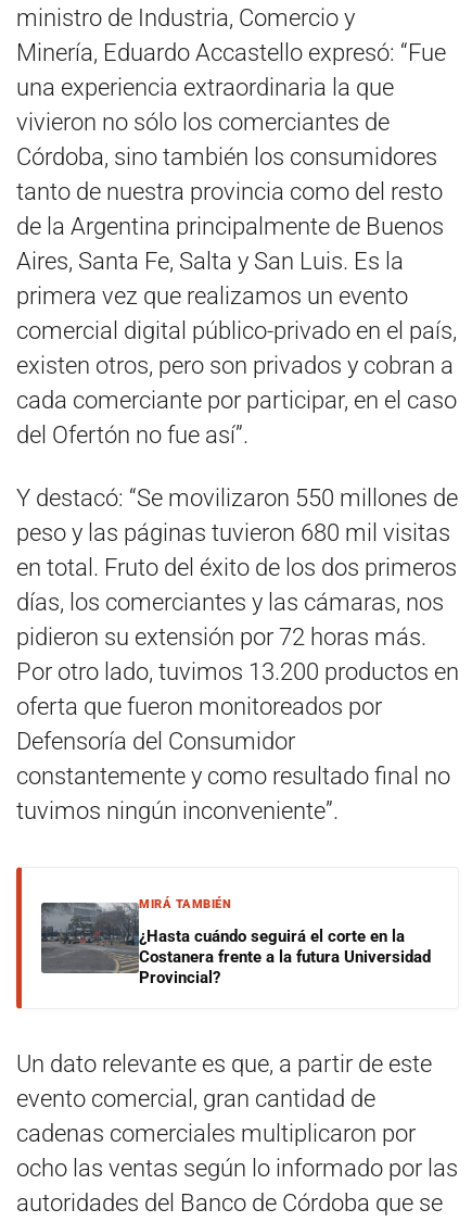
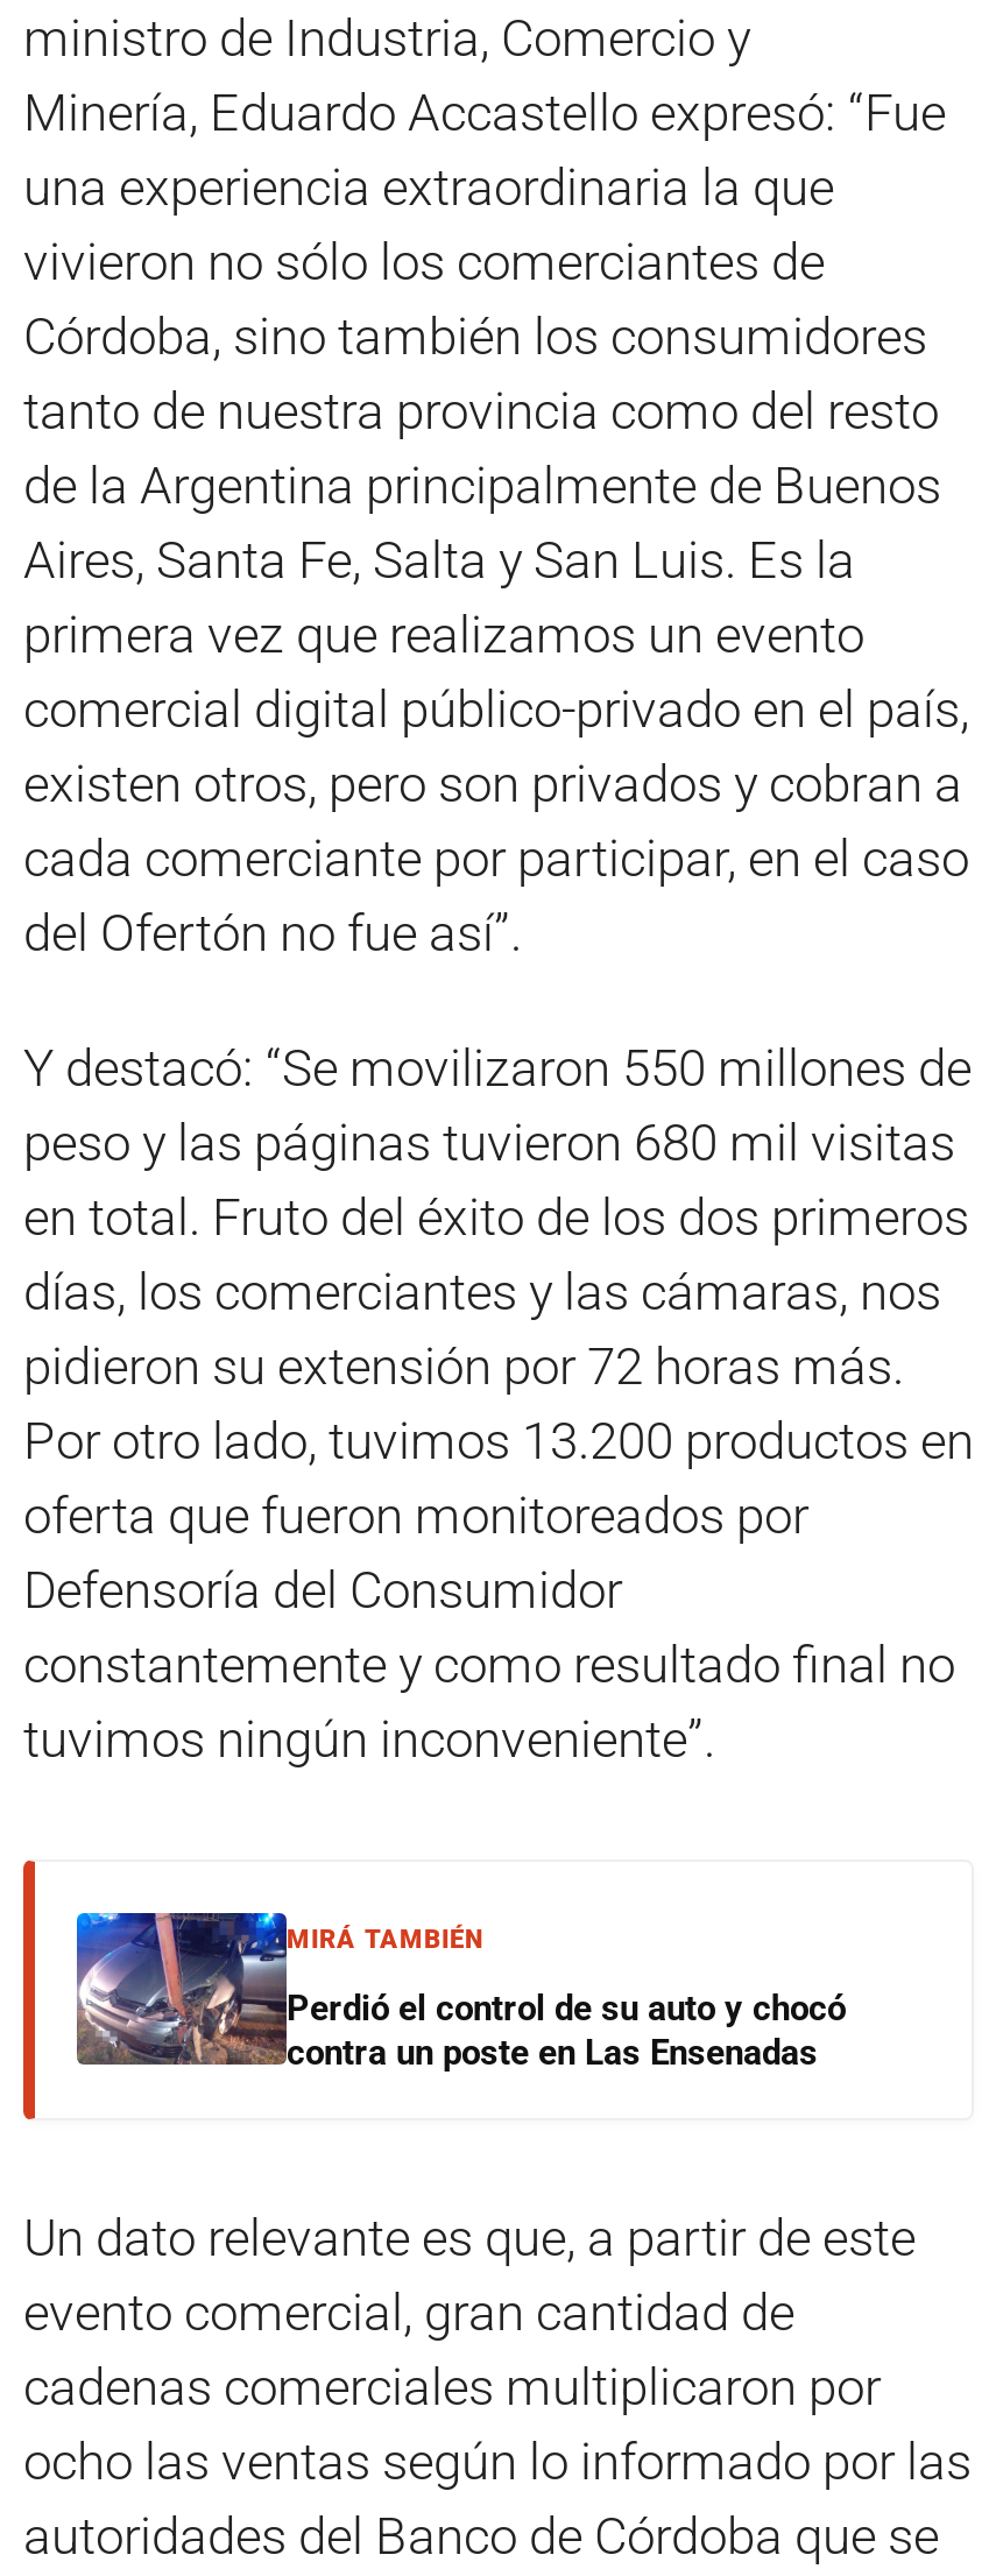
- [image]
- ¿Hasta cuándo seguirá el corte en la
- Costanera frente a la futura Universidad
- Provincial?
+ [image]
+ Perdió el control de su auto y chocó
+ contra un poste en Las Ensenadas
